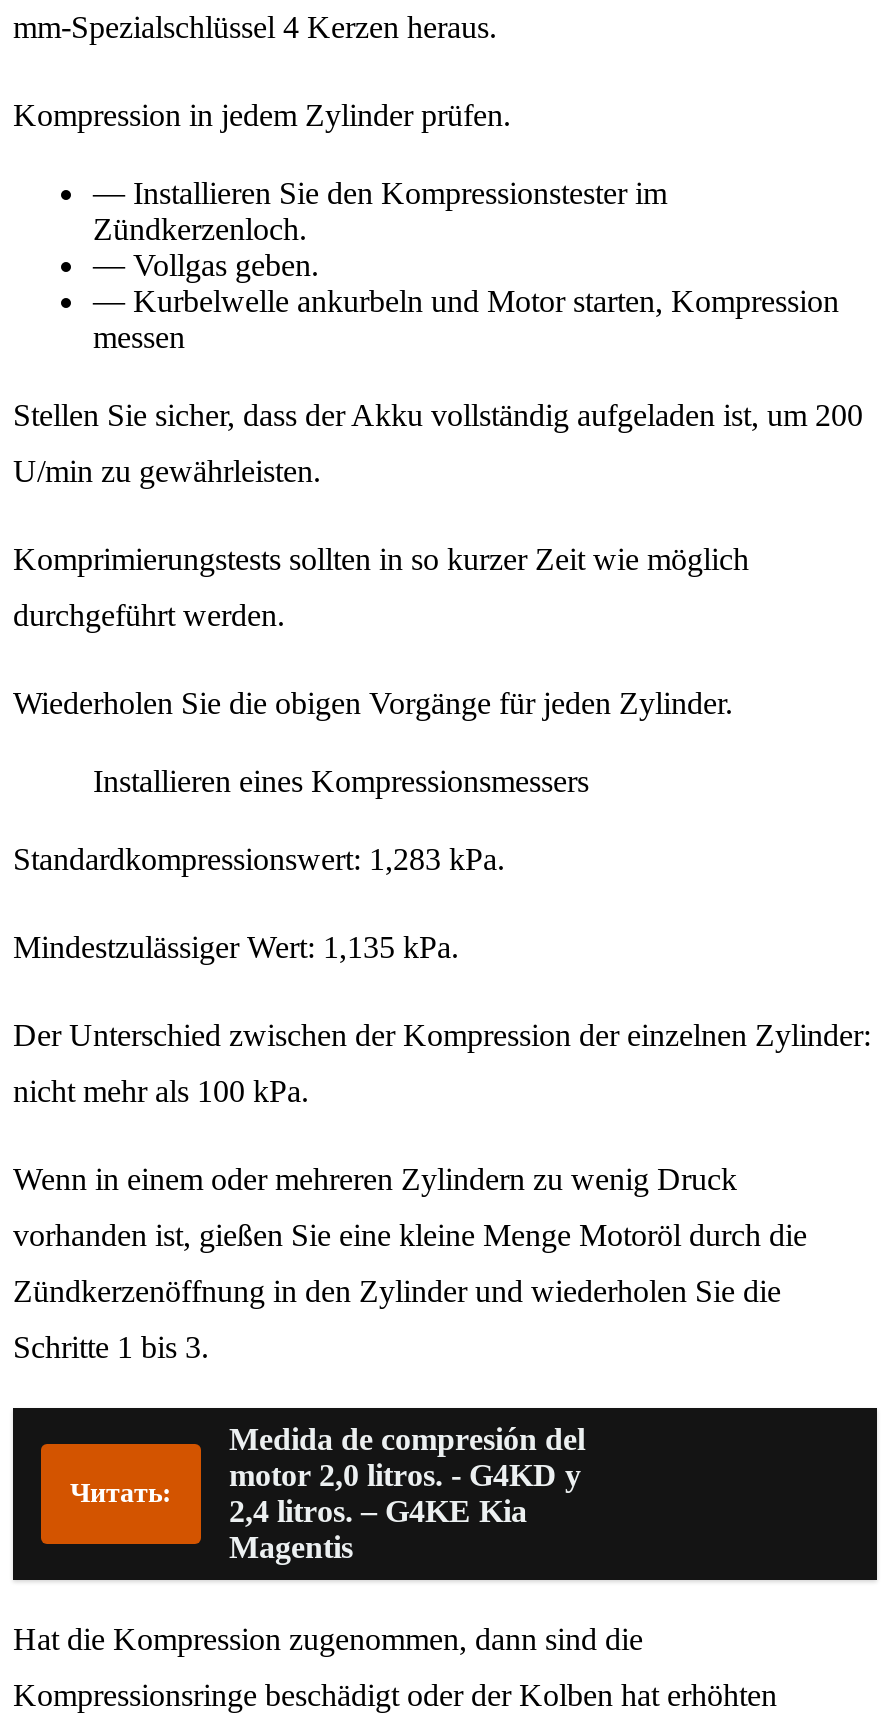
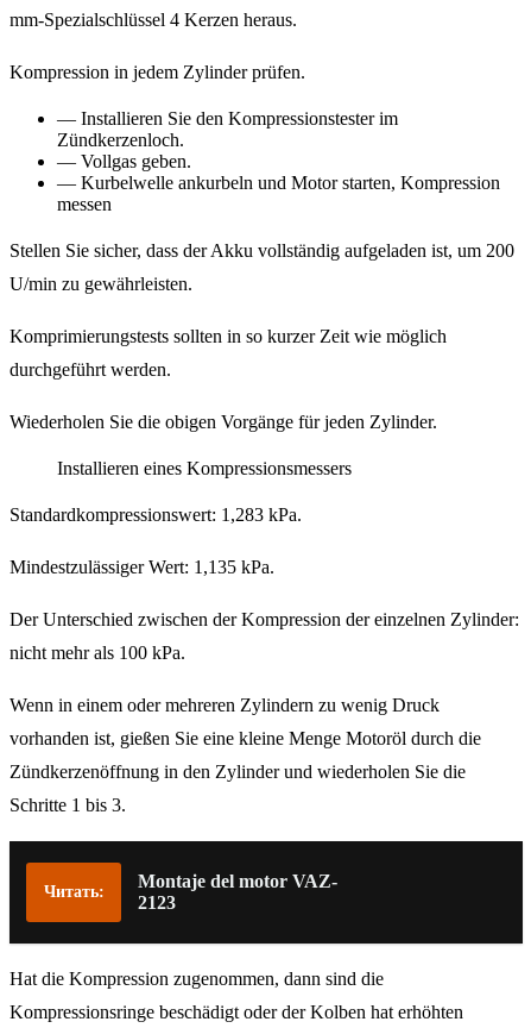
- Medida de compresión del
- motor 2,0 litros. - G4KD y
- 2,4 litros. – G4KE Kia
- Magentis
+ Montaje del motor VAZ-
+ 2123
